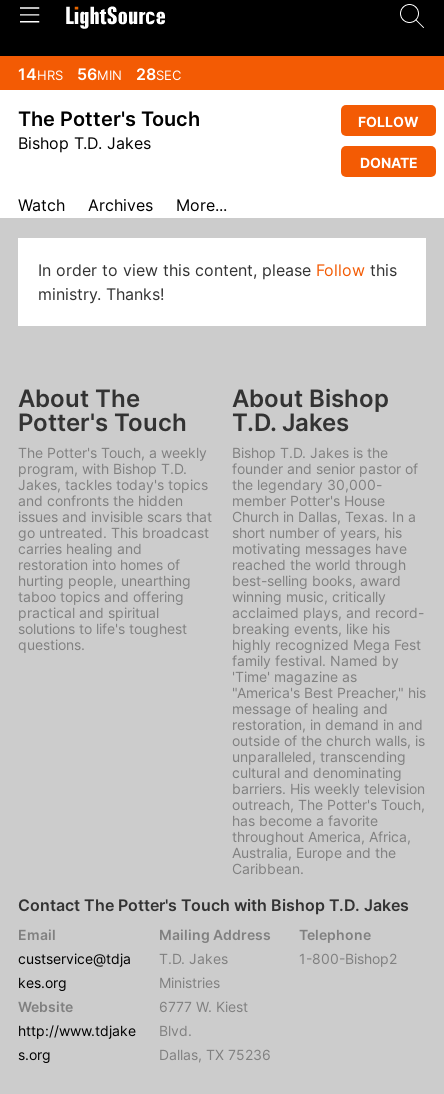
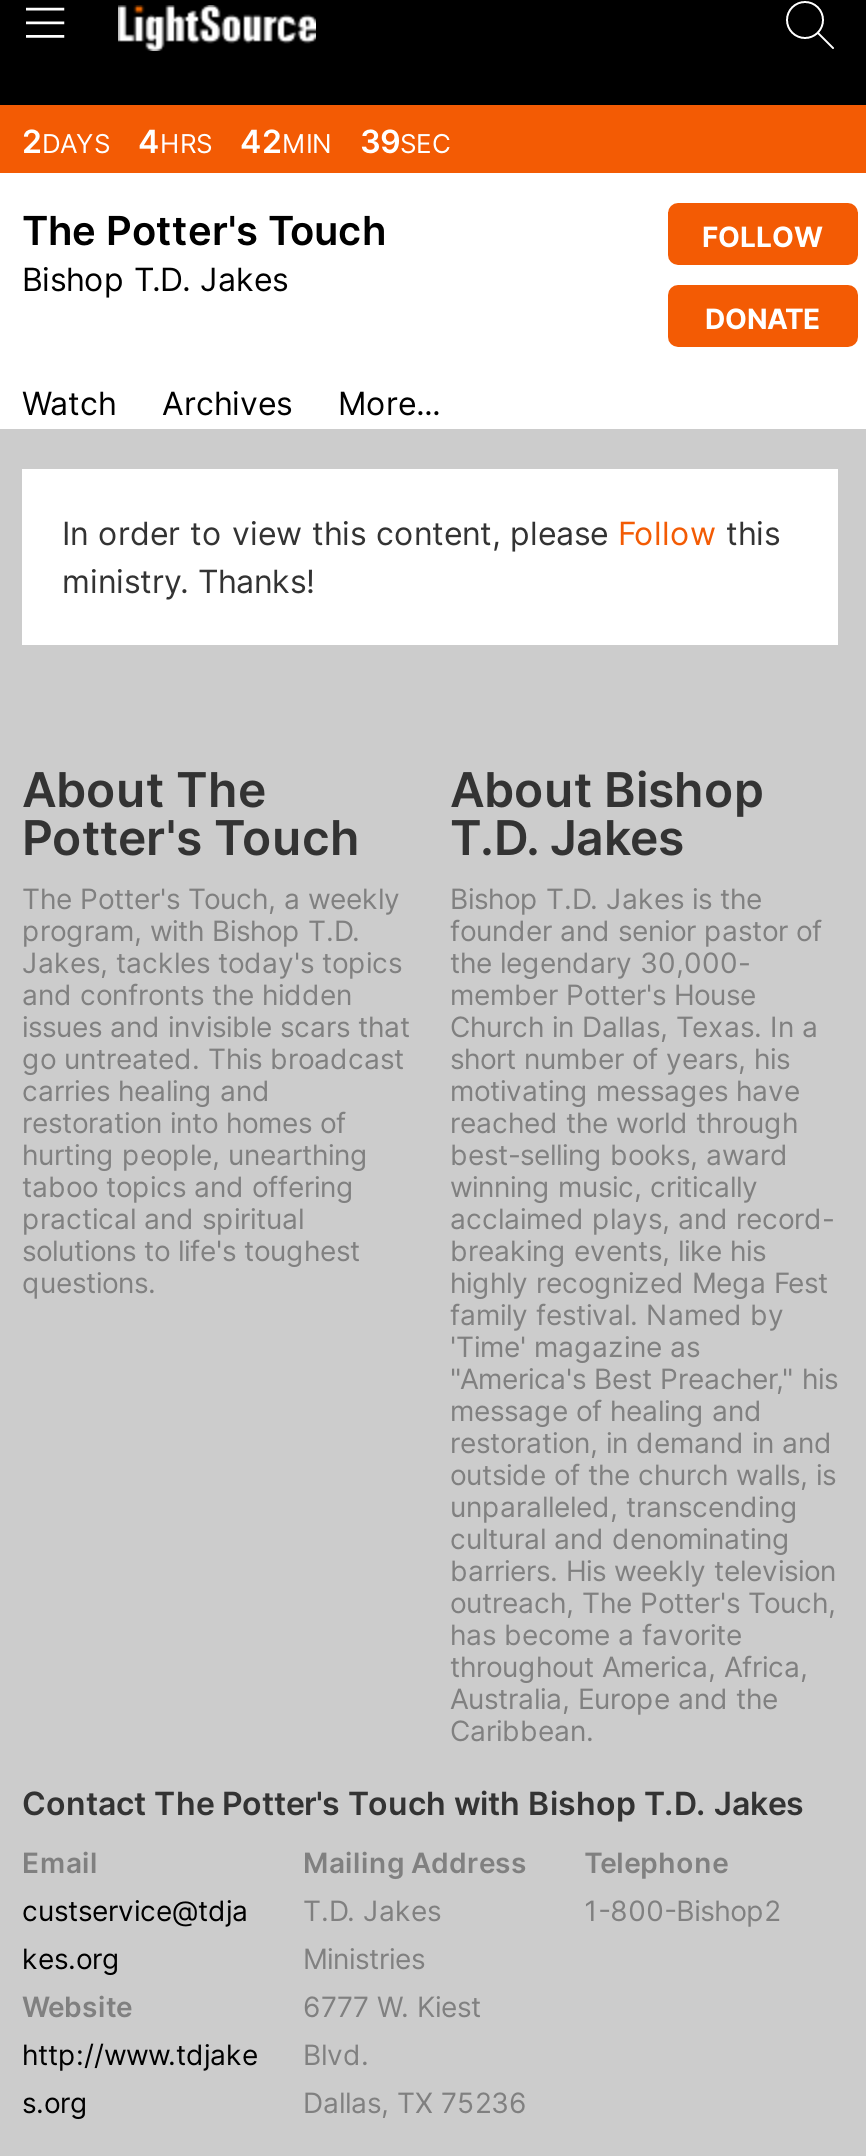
- 14HRS 56MIN 28SEC
+ 2DAYS 4HRS 42MIN 39SEC
